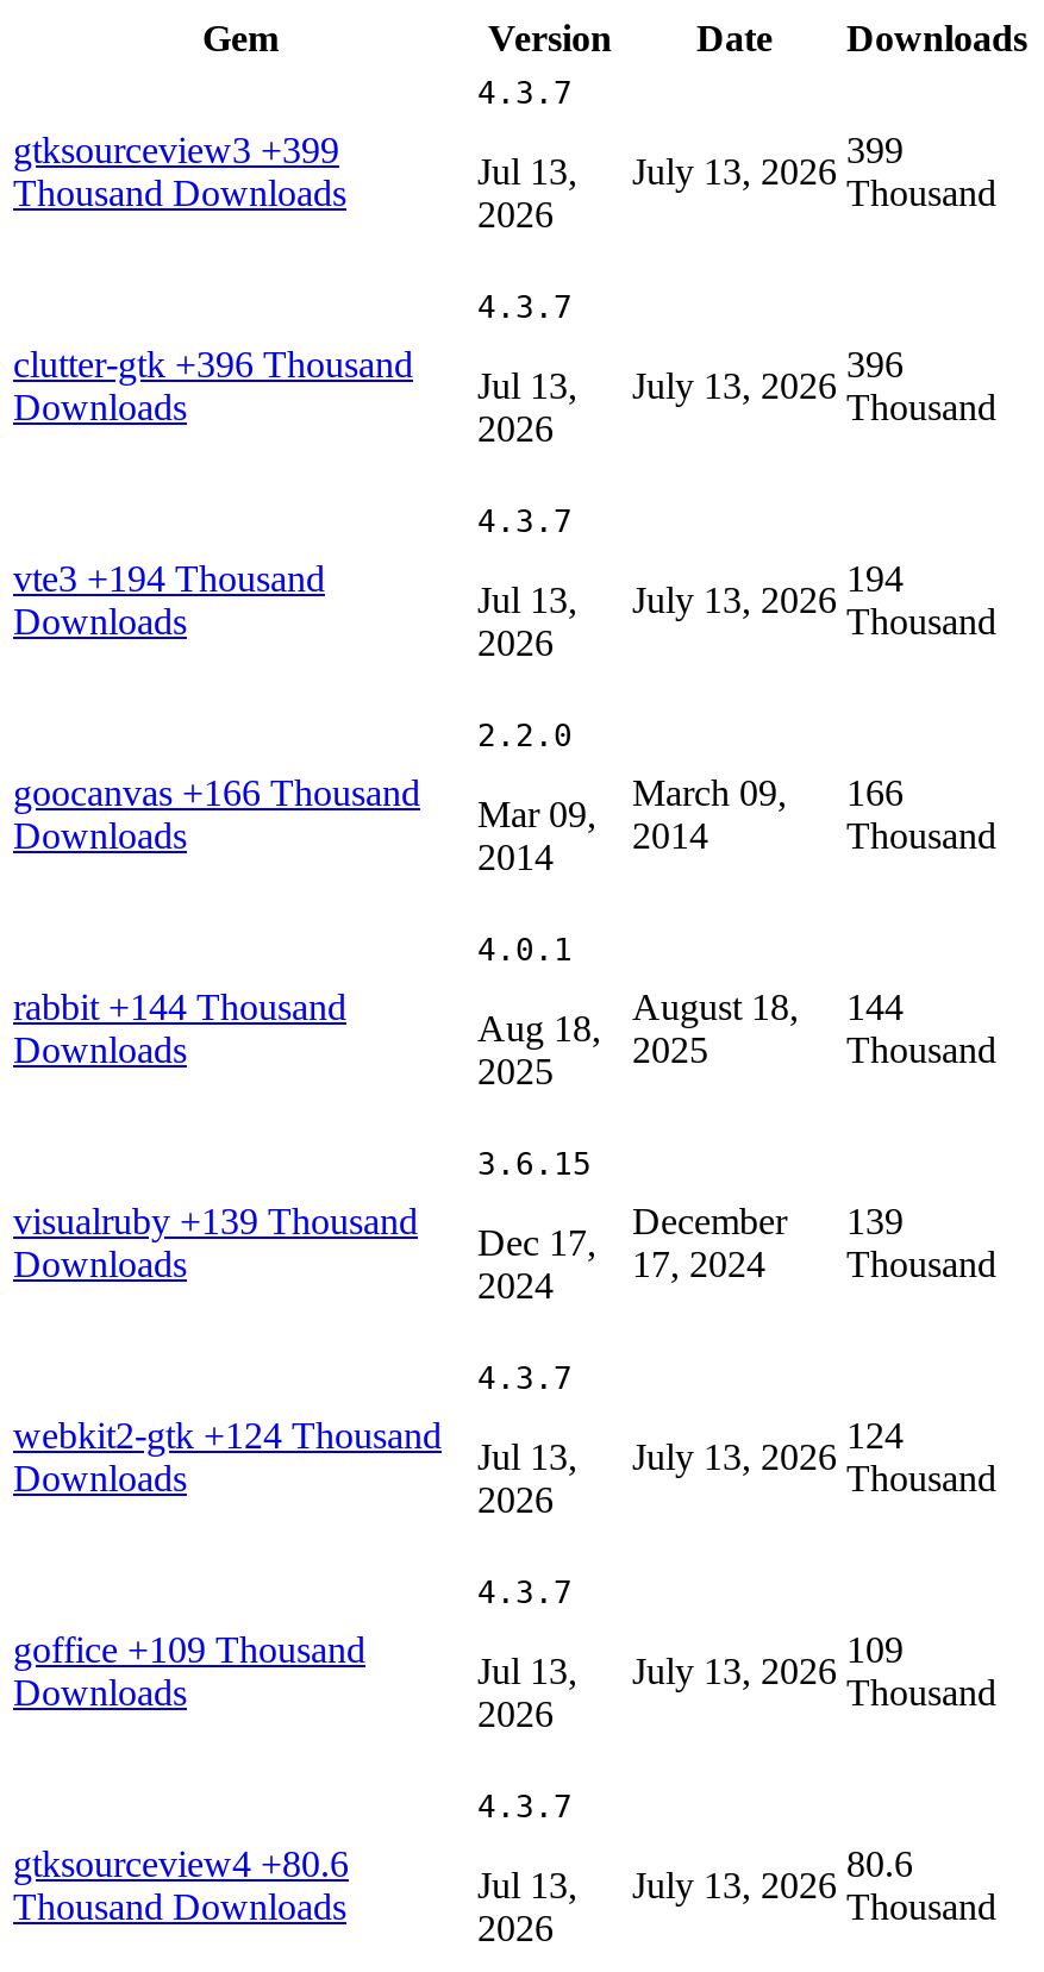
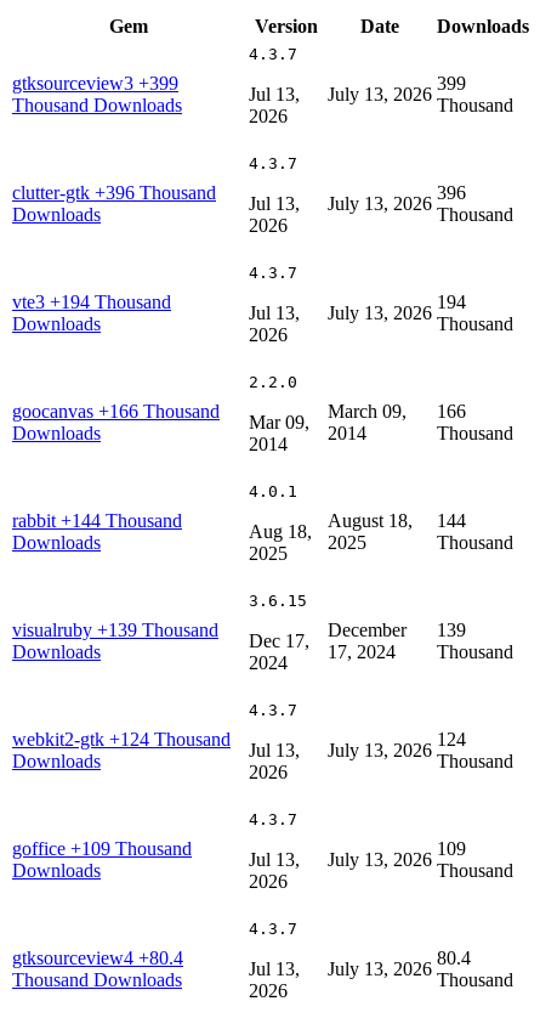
- gtksourceview4 +80.6
+ gtksourceview4 +80.4

- 80.6
+ 80.4
